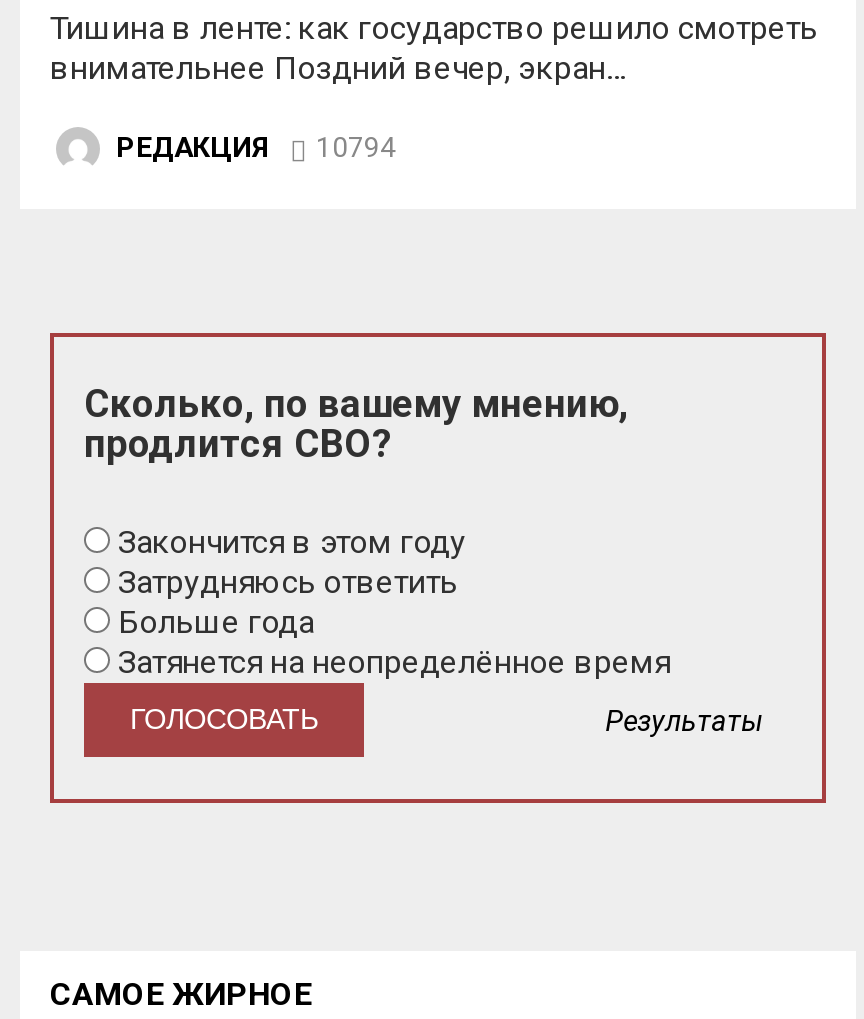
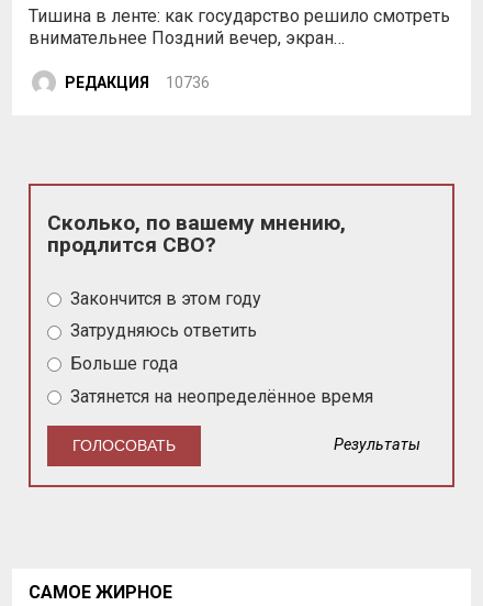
- РЕДАКЦИЯ 10794
+ РЕДАКЦИЯ 10736
